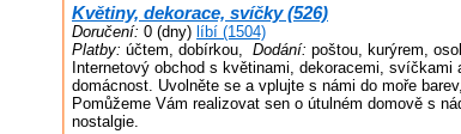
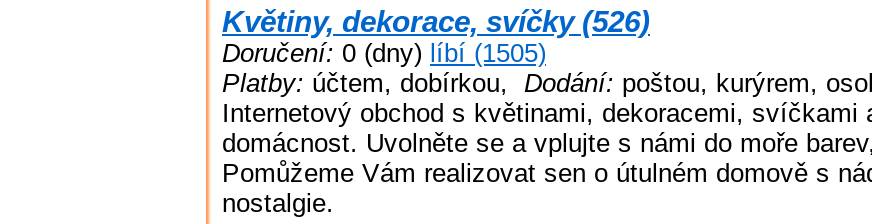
- Doručení: 0 (dny) líbí (1504)
+ Doručení: 0 (dny) líbí (1505)
